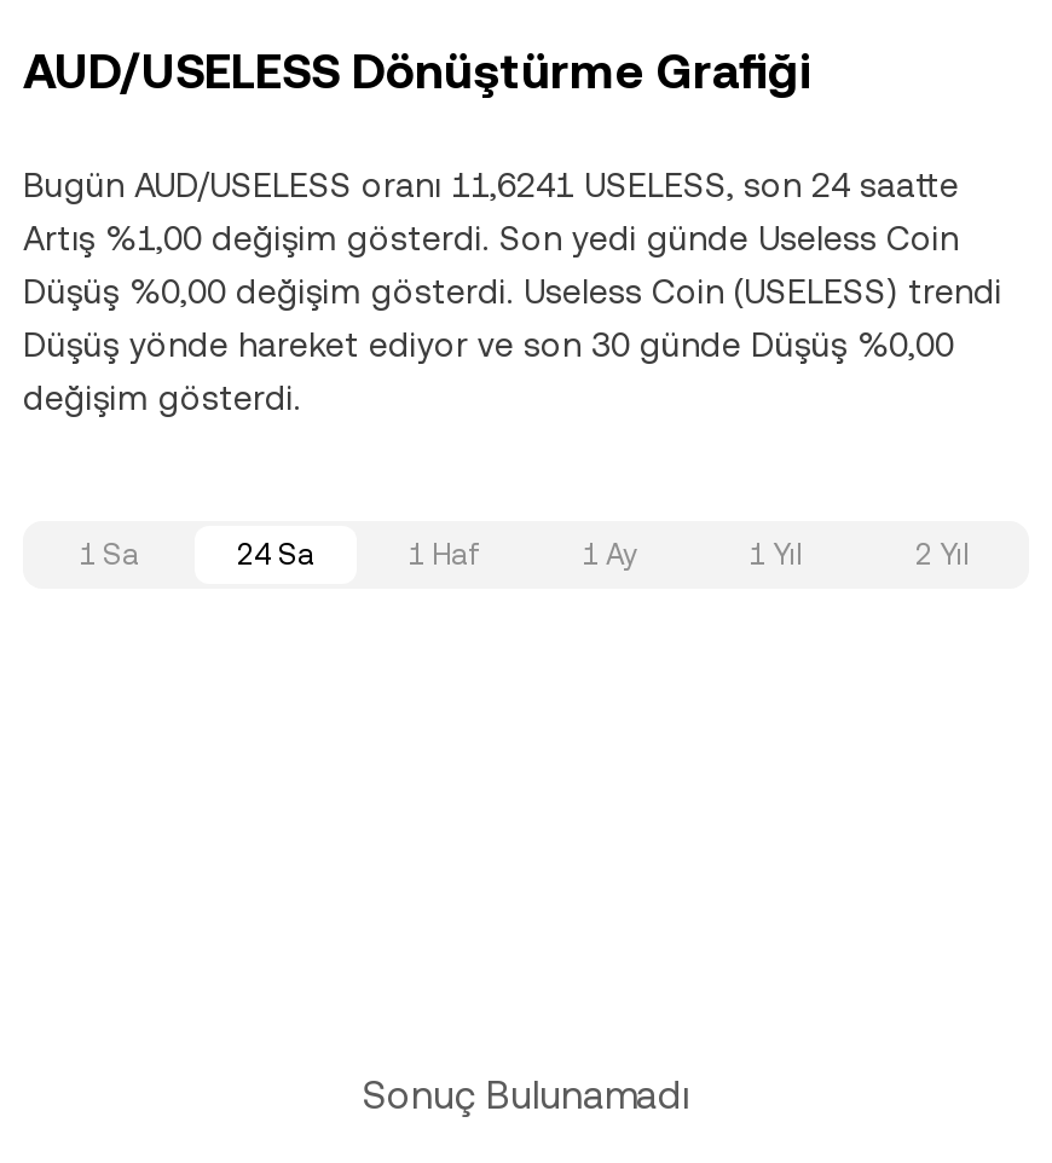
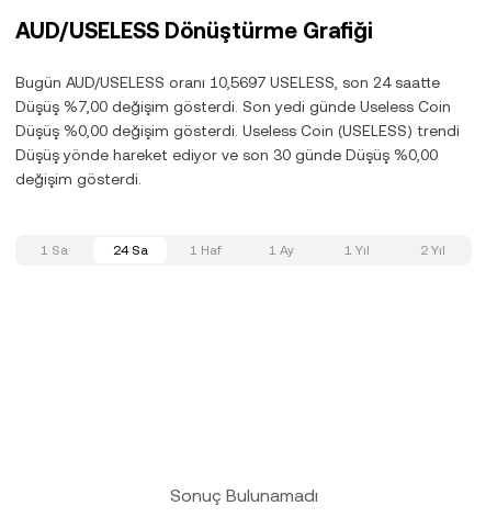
- Bugün AUD/USELESS oranı 11,6241 USELESS, son 24 saatte
+ Bugün AUD/USELESS oranı 10,5697 USELESS, son 24 saatte

- Artış %1,00 değişim gösterdi. Son yedi günde Useless Coin
+ Düşüş %7,00 değişim gösterdi. Son yedi günde Useless Coin
